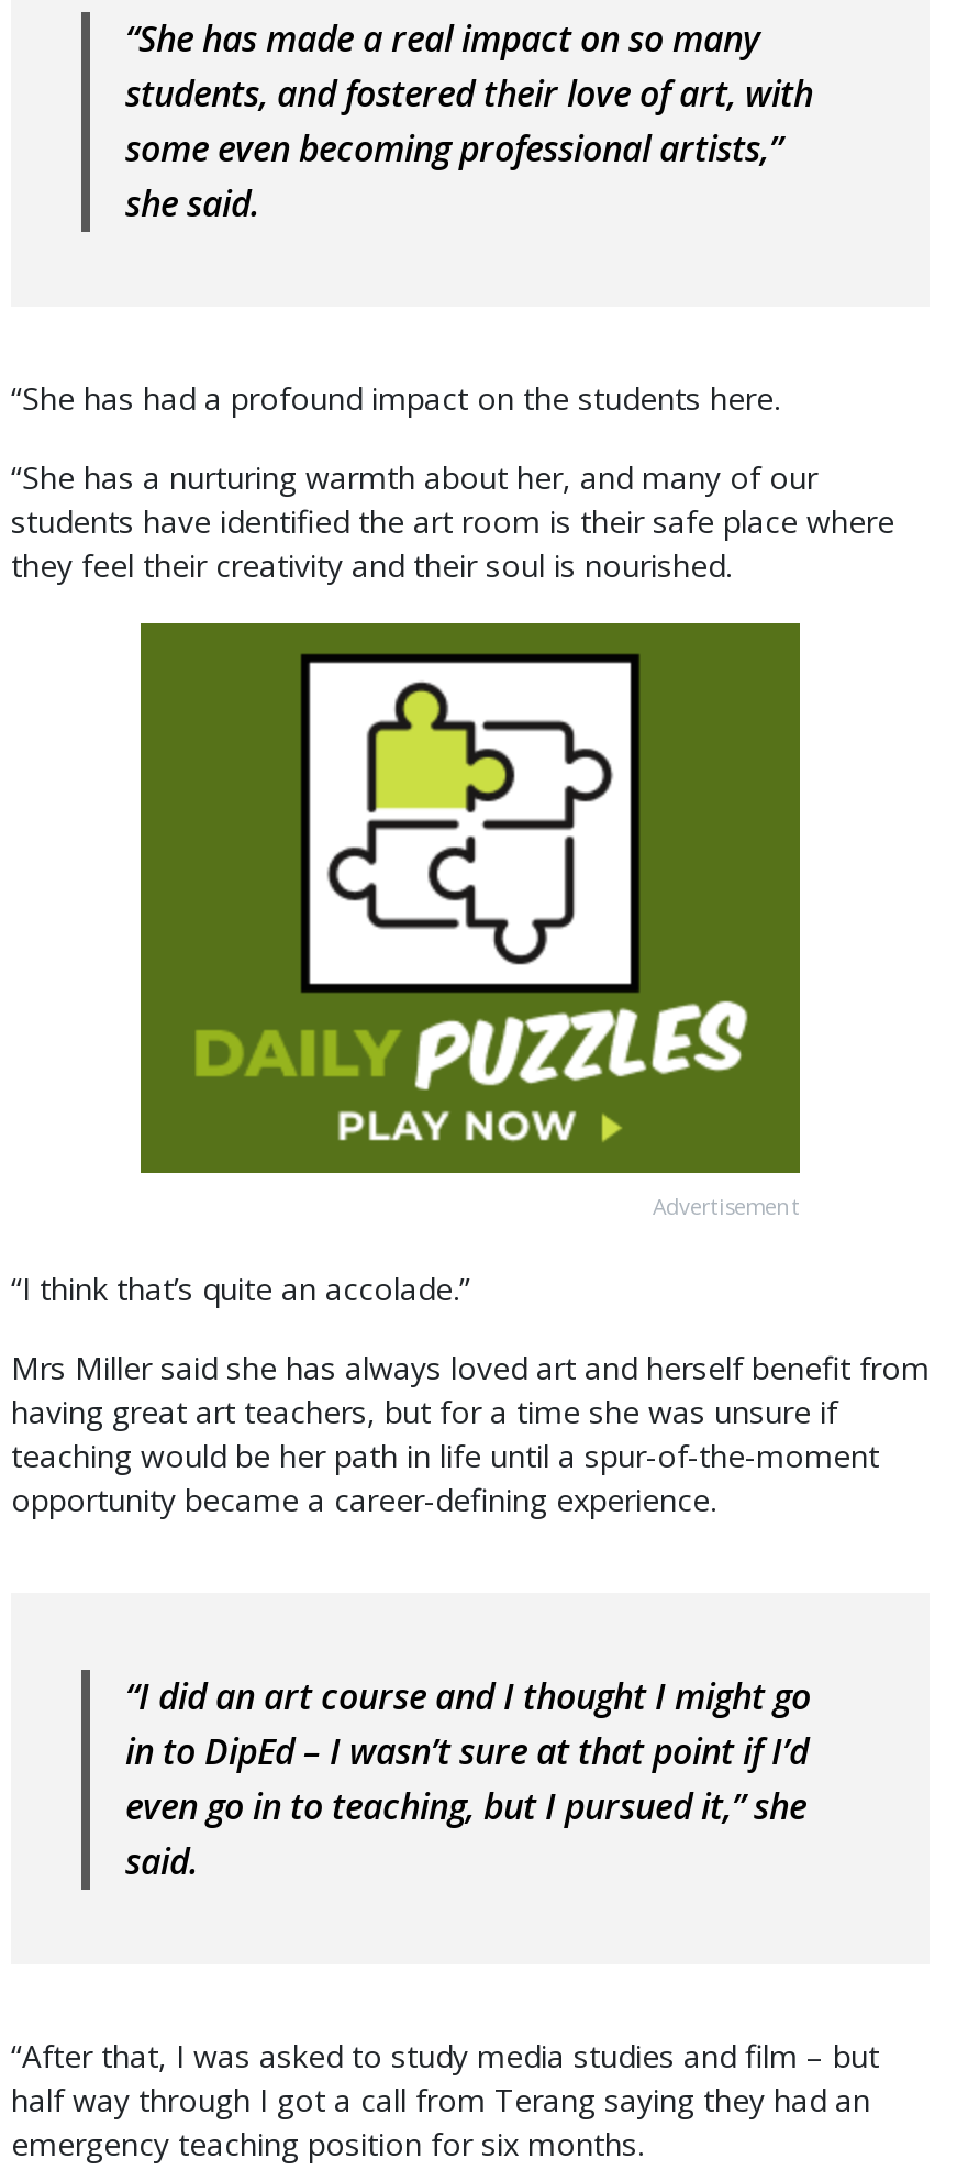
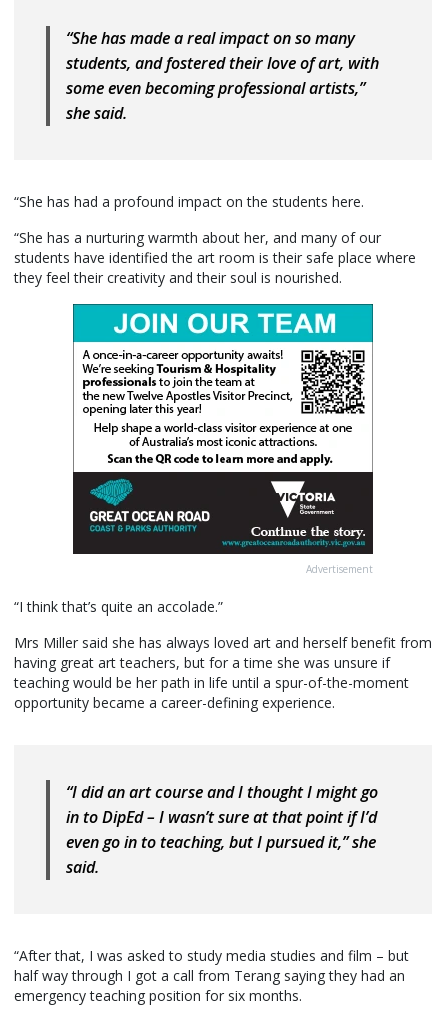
- [image]
+ [image]
